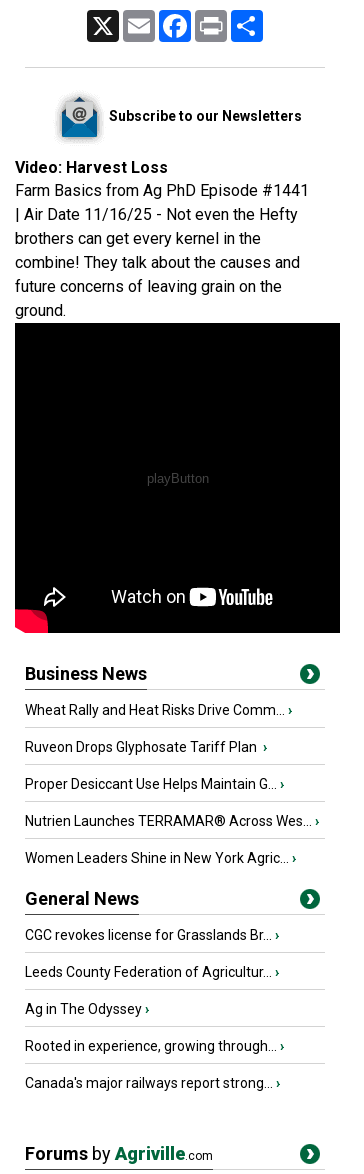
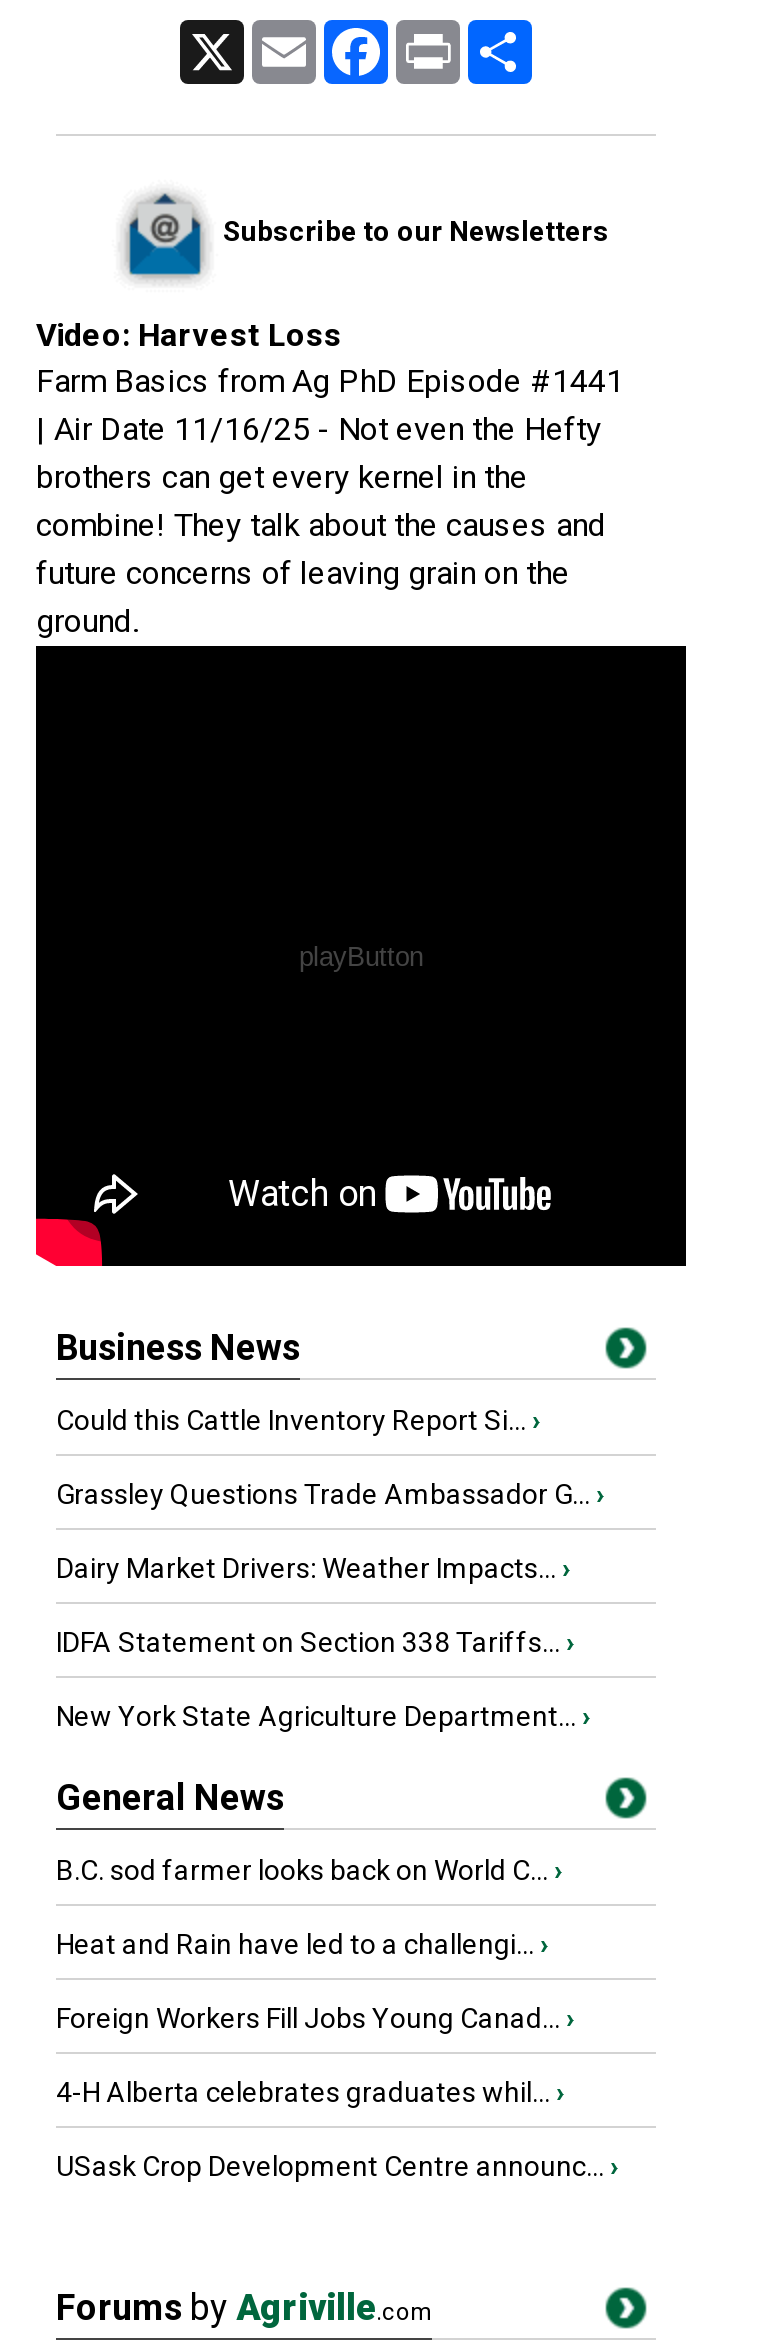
- Wheat Rally and Heat Risks Drive Comm... ›
+ Could this Cattle Inventory Report Si... ›

- Ruveon Drops Glyphosate Tariff Plan ›
+ Grassley Questions Trade Ambassador G... ›

- Proper Desiccant Use Helps Maintain G... ›
+ Dairy Market Drivers: Weather Impacts... ›

- Nutrien Launches TERRAMAR® Across Wes... ›
+ IDFA Statement on Section 338 Tariffs... ›

- Women Leaders Shine in New York Agric... ›
+ New York State Agriculture Department... ›

- CGC revokes license for Grasslands Br... ›
+ B.C. sod farmer looks back on World C... ›

- Leeds County Federation of Agricultur... ›
+ Heat and Rain have led to a challengi... ›

- Ag in The Odyssey ›
+ Foreign Workers Fill Jobs Young Canad... ›

- Rooted in experience, growing through... ›
+ 4-H Alberta celebrates graduates whil... ›

- Canada's major railways report strong... ›
+ USask Crop Development Centre announc... ›
